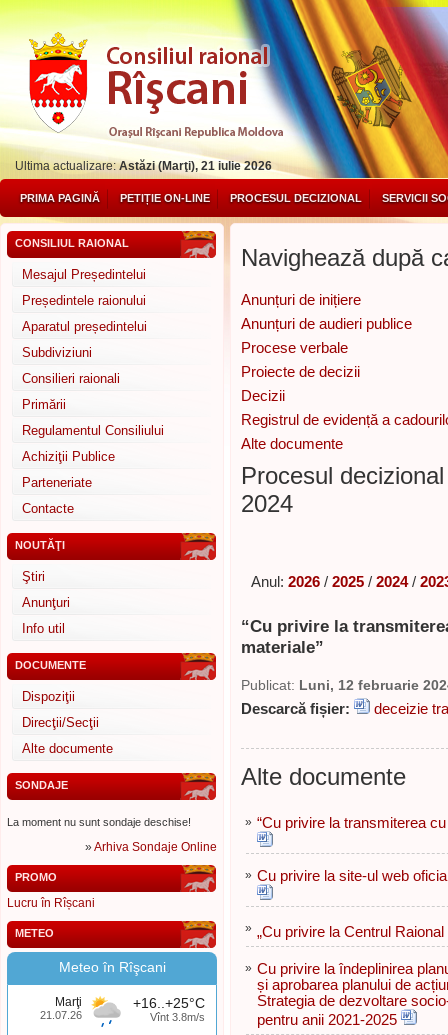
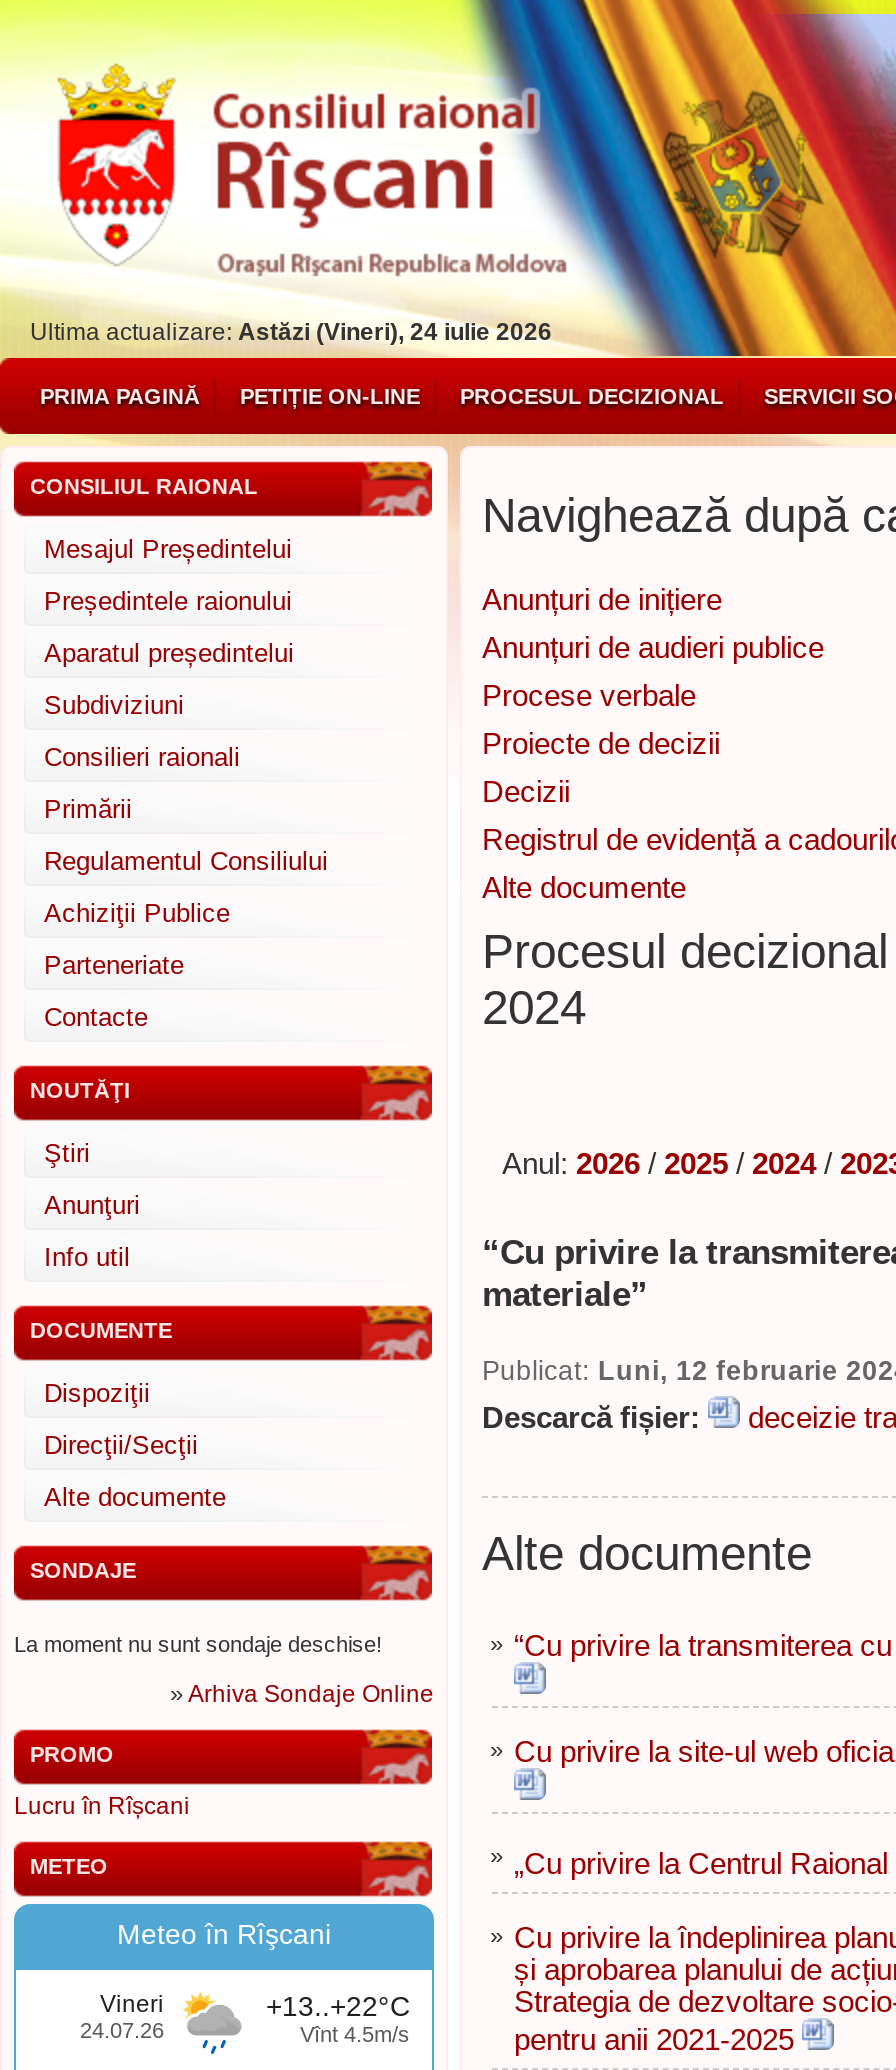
- Ultima actualizare: Astăzi (Marţi), 21 iulie 2026
+ Ultima actualizare: Astăzi (Vineri), 24 iulie 2026

- Marţi
- 21.07.26
+ Vineri
+ 24.07.26

- +16..+25°C
- Vînt 3.8m/s
+ +13..+22°C
+ Vînt 4.5m/s
